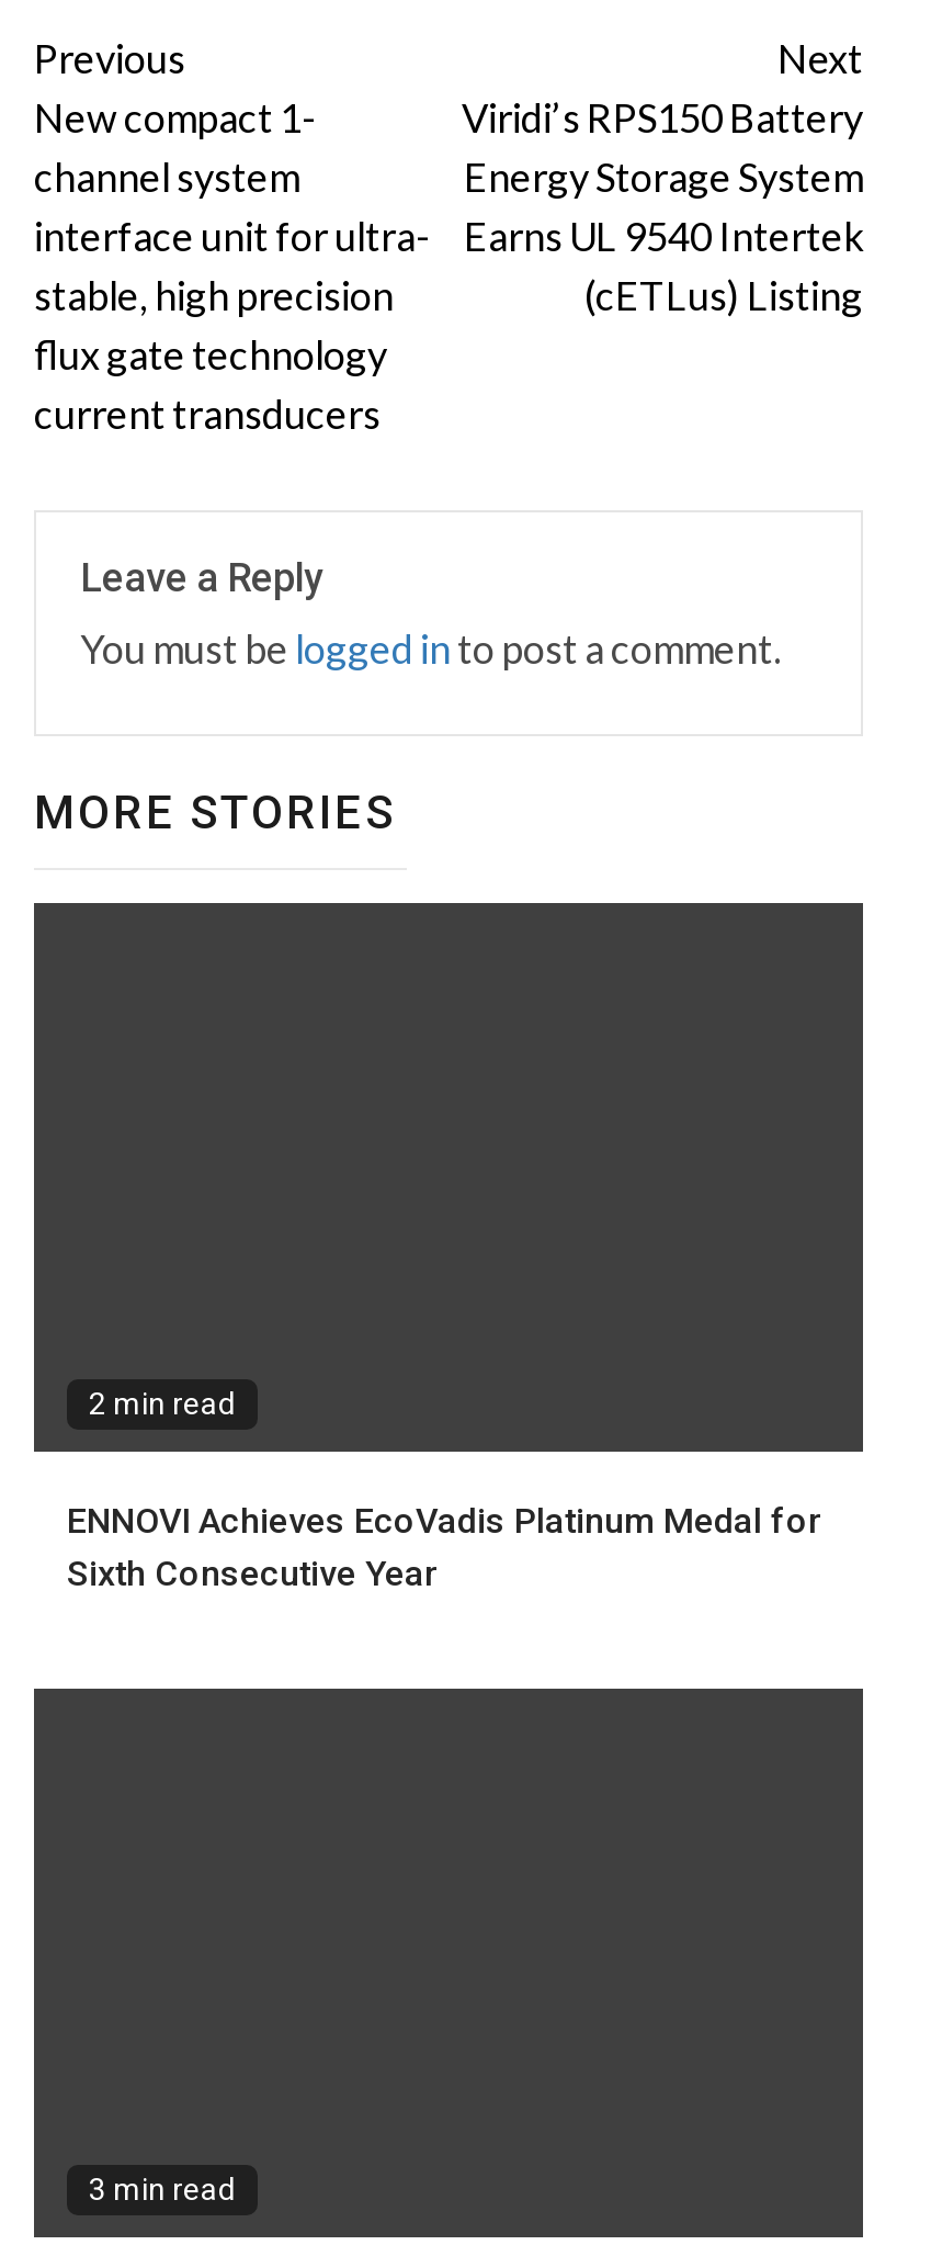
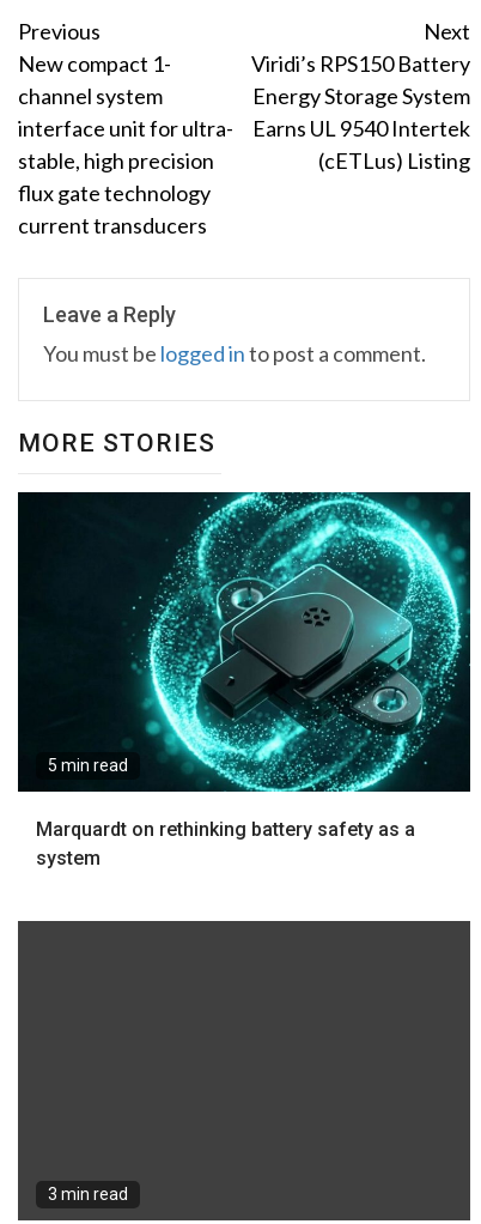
+ [image]

- 2 min read
+ 5 min read

- ENNOVI Achieves EcoVadis Platinum Medal for
- Sixth Consecutive Year
+ Marquardt on rethinking battery safety as a
+ system
